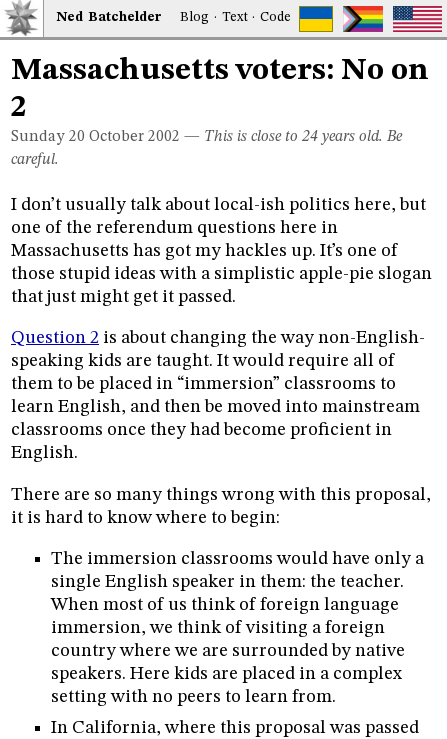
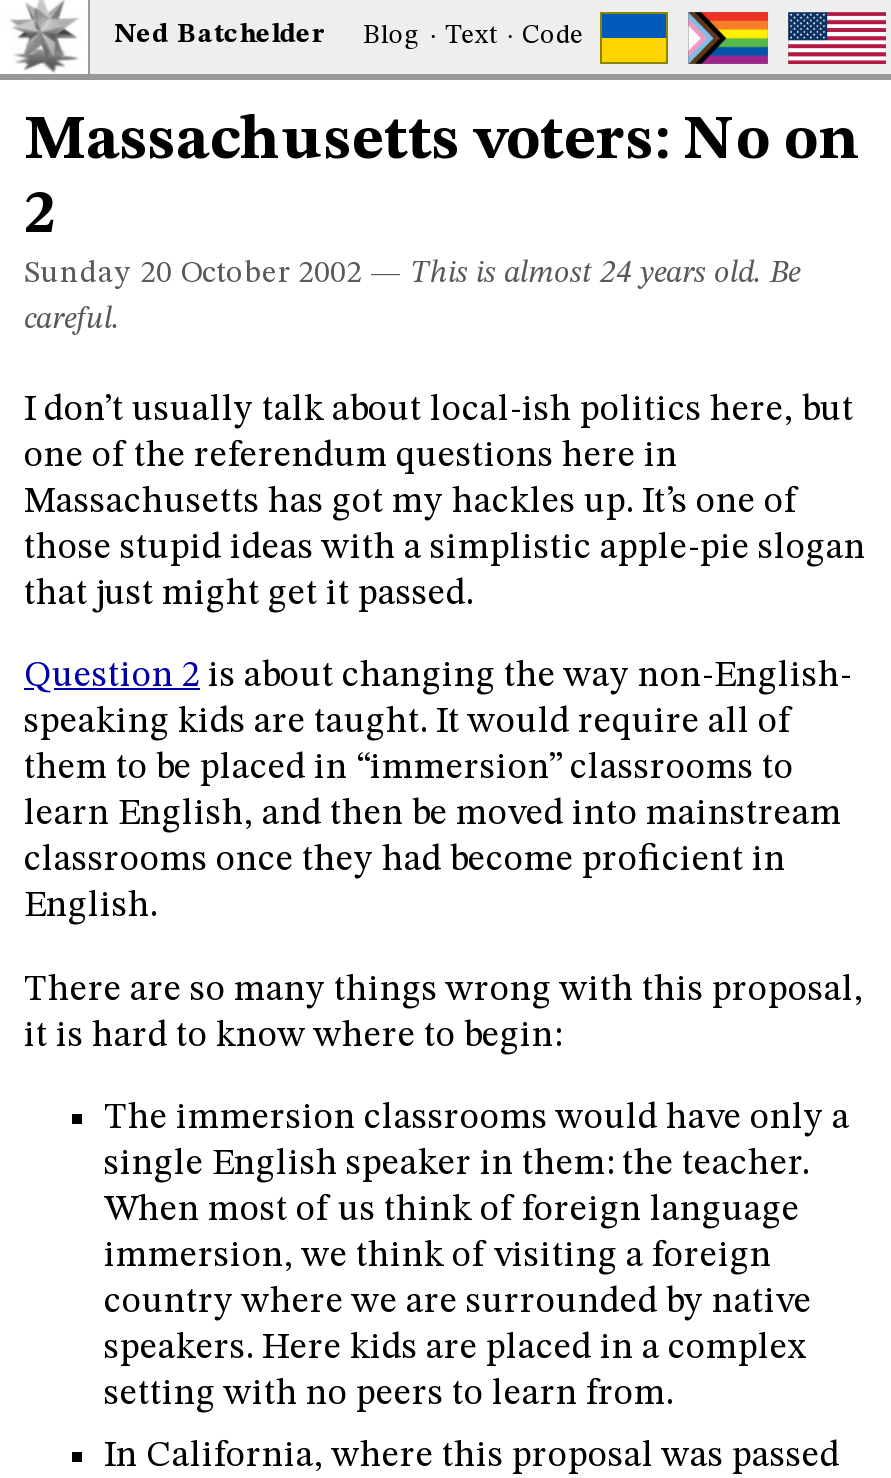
- Sunday 20 October 2002 — This is close to 24 years old. Be
+ Sunday 20 October 2002 — This is almost 24 years old. Be
